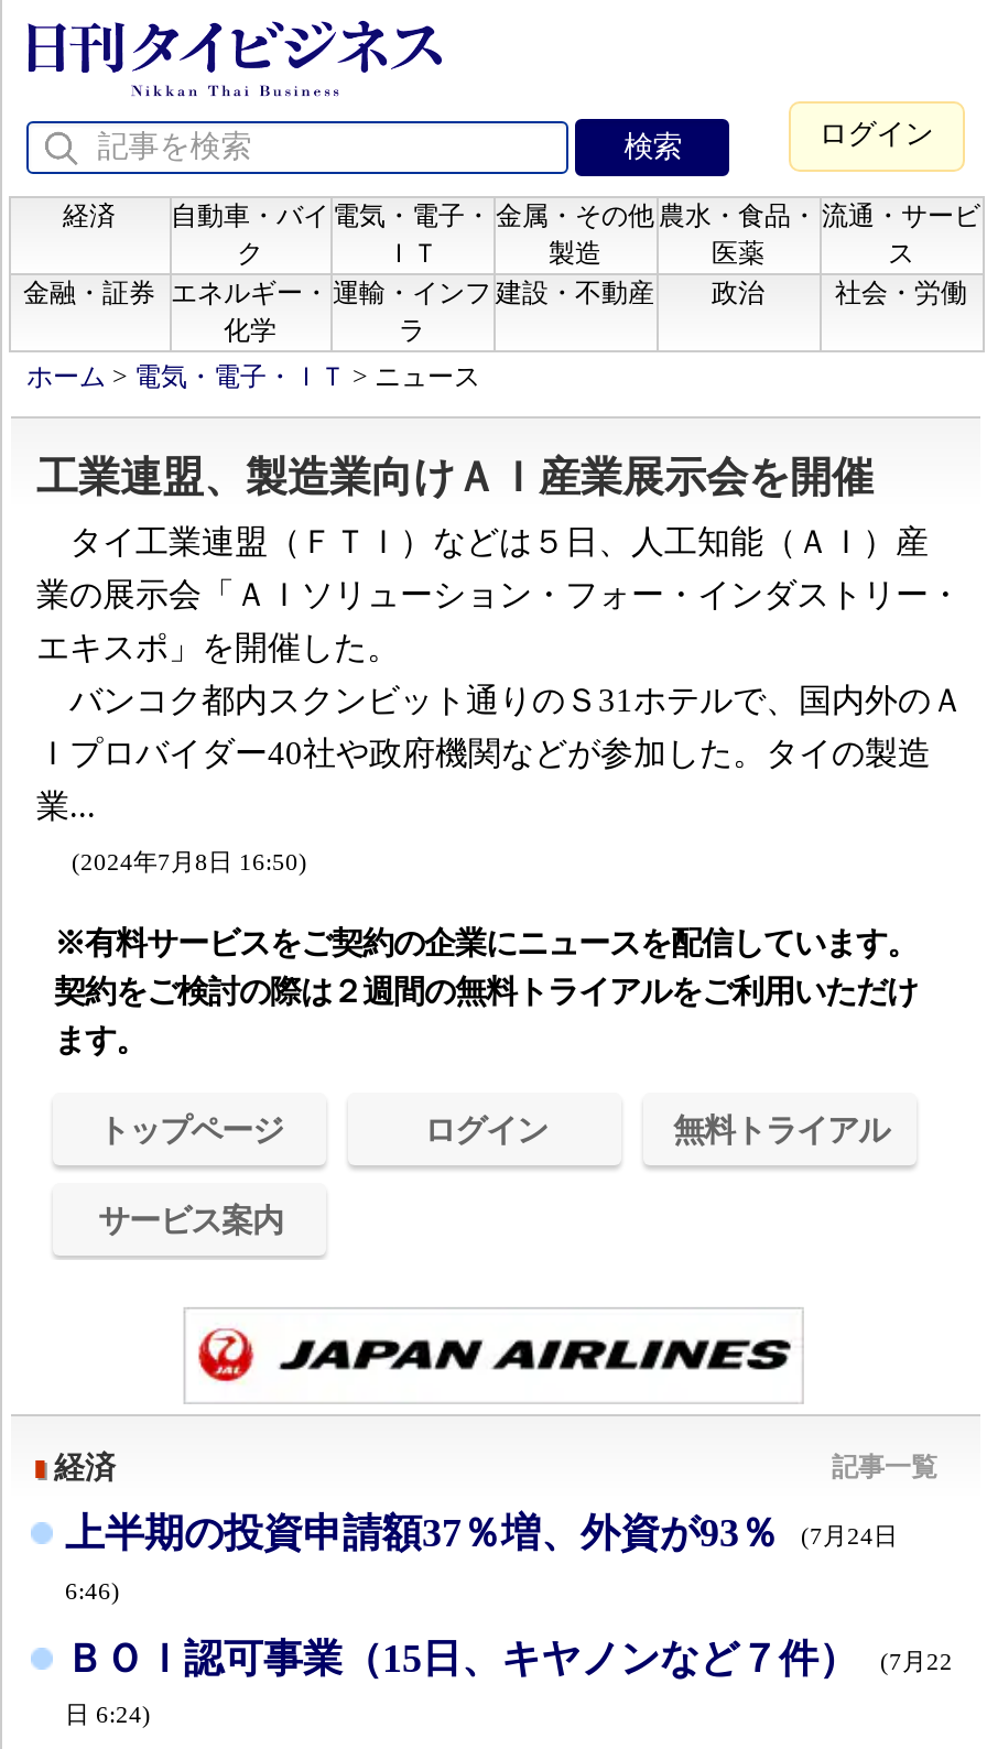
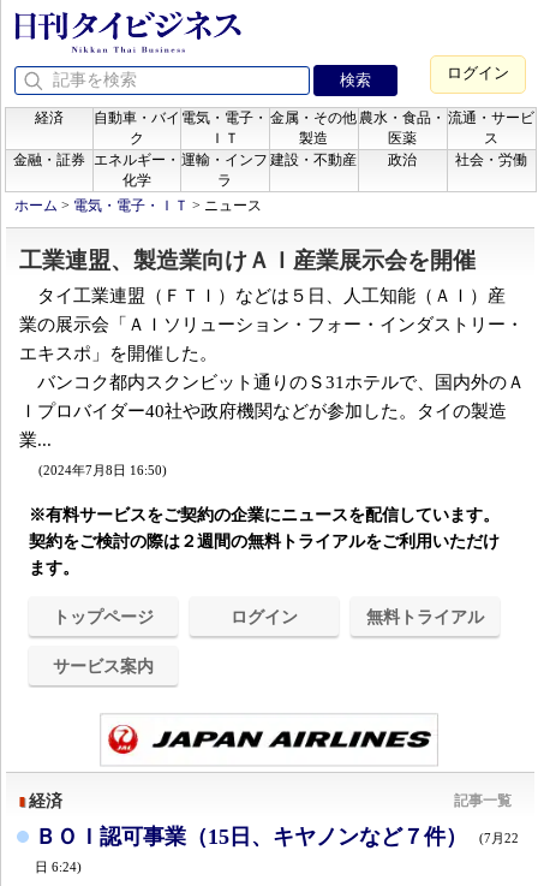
- 上半期の投資申請額37％増、外資が93％
- (7月24日
- 6:46)
